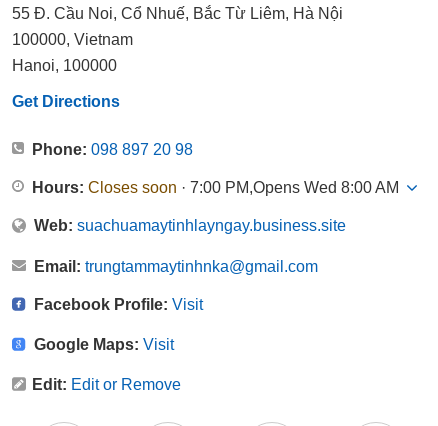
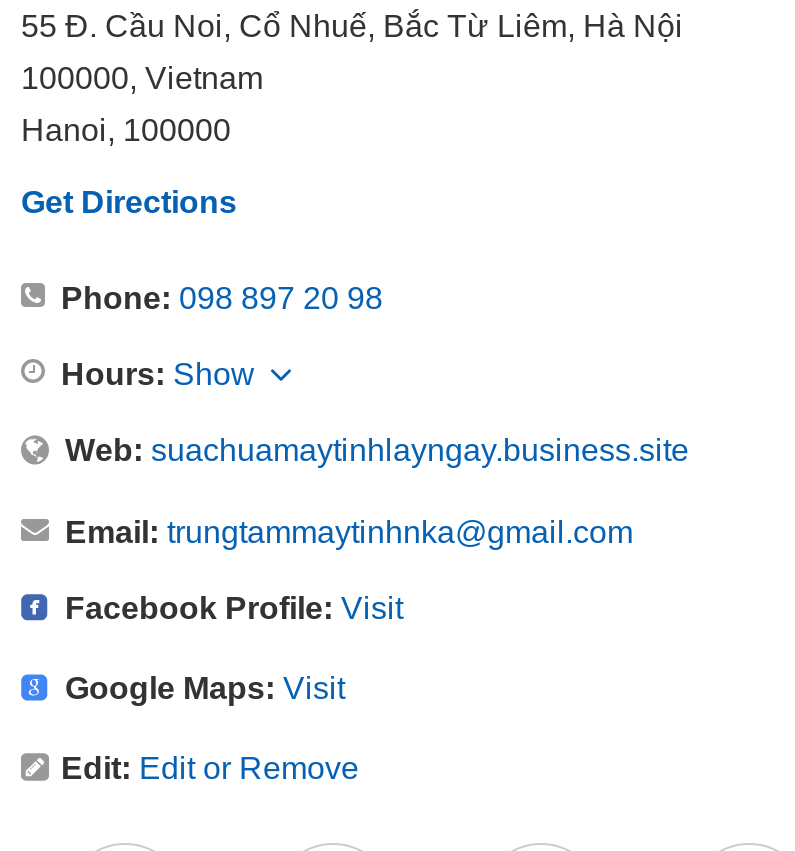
- Hours: Closes soon · 7:00 PM Opens Wed 8:00 AM
+ Hours: Show
